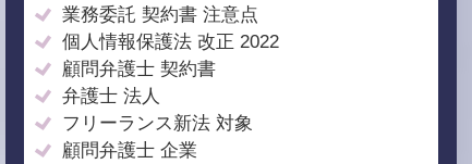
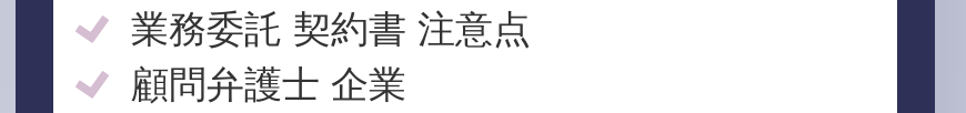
- 個人情報保護法 改正 2022
- 顧問弁護士 契約書
- 弁護士 法人
- フリーランス新法 対象
